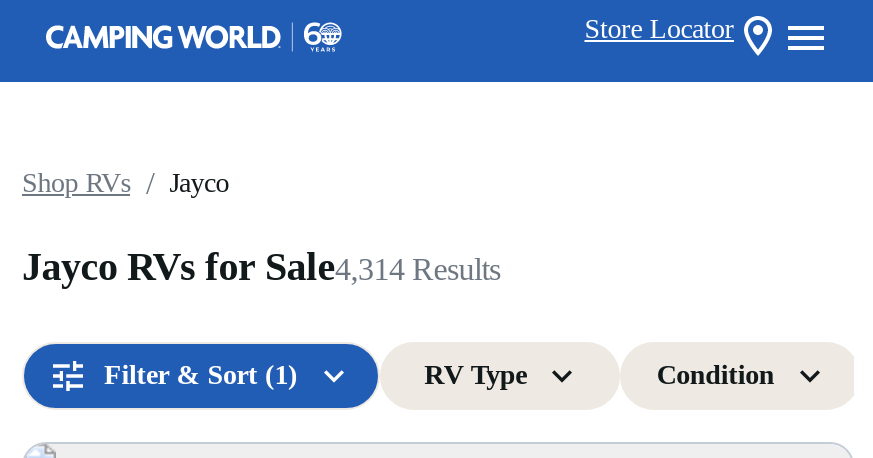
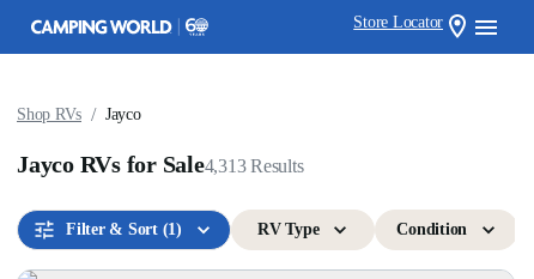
- Jayco RVs for Sale4,314 Results
+ Jayco RVs for Sale4,313 Results
